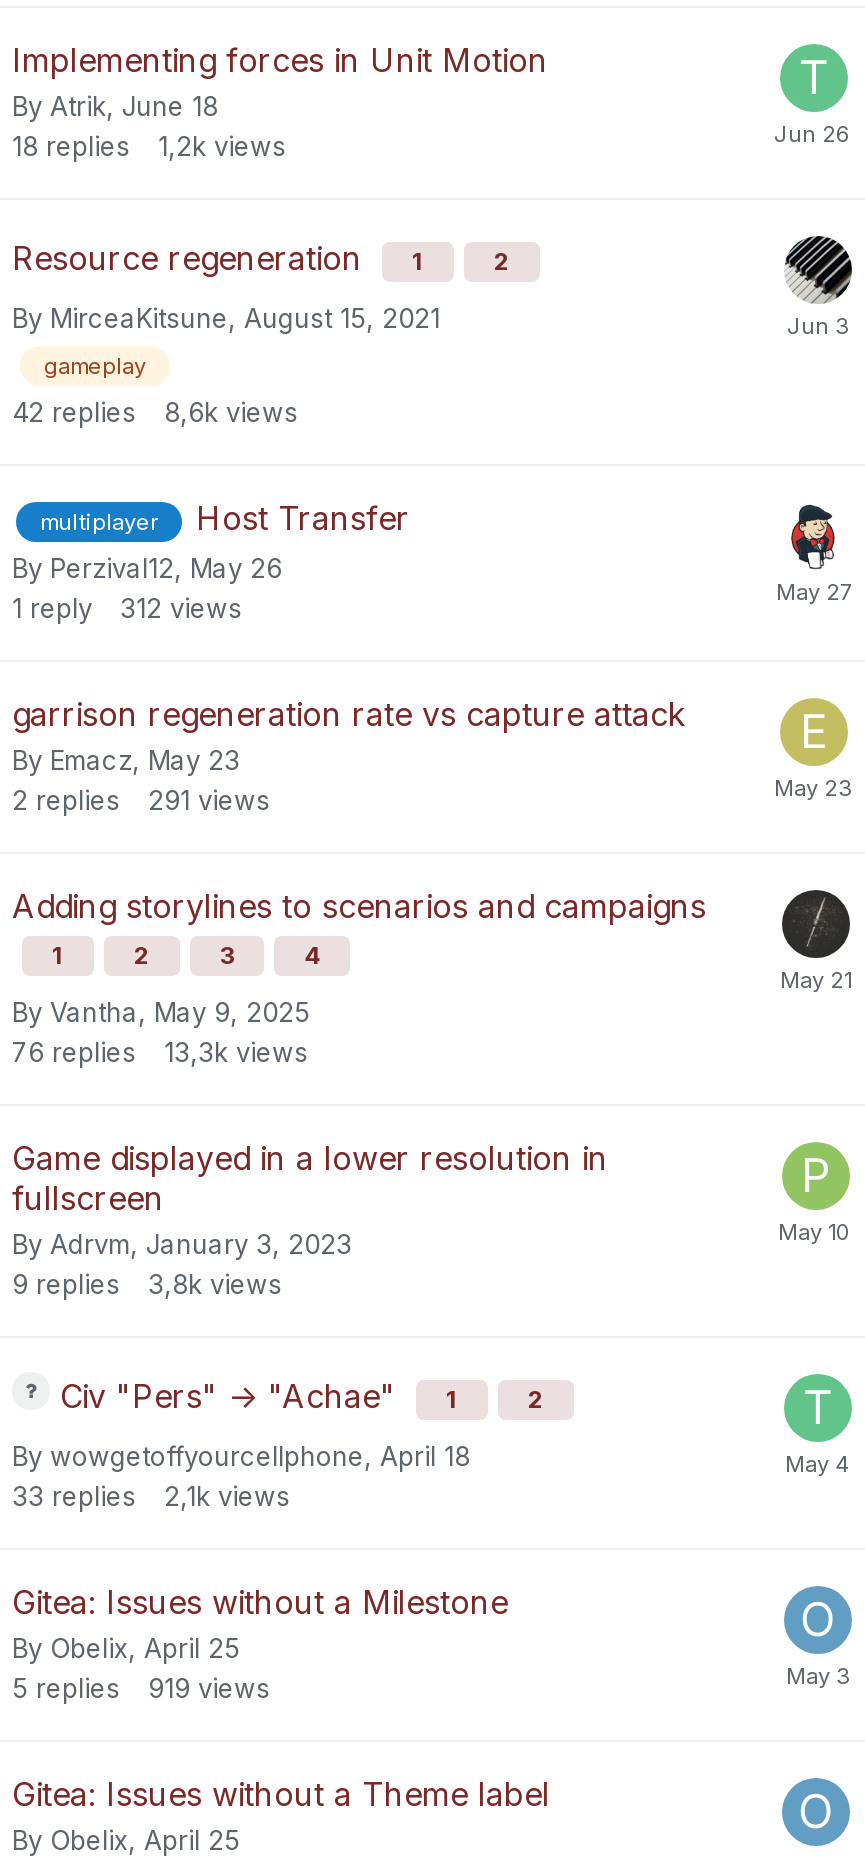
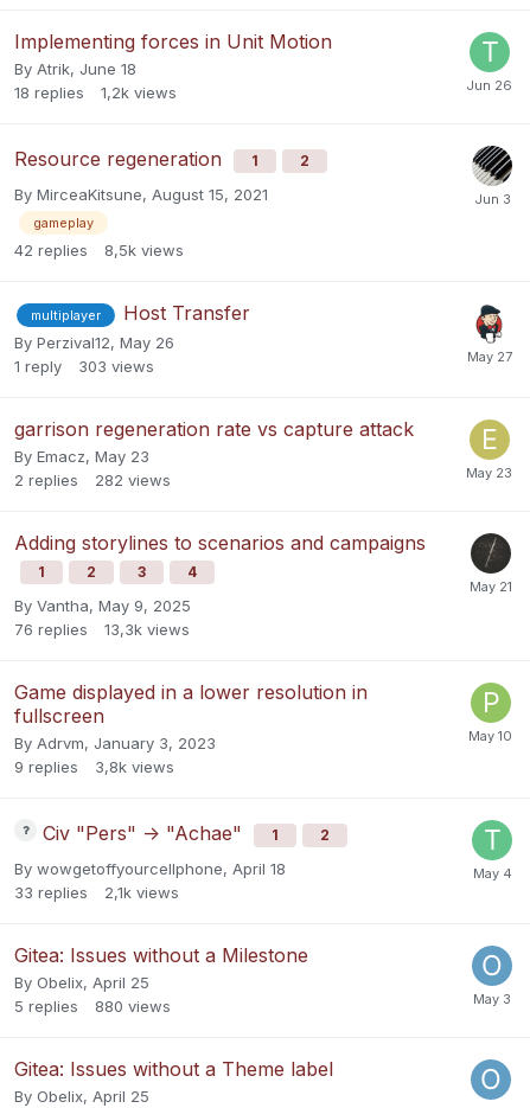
- 42 replies 8,6k views
+ 42 replies 8,5k views

- 1 reply 312 views
+ 1 reply 303 views

- 2 replies 291 views
+ 2 replies 282 views

- 5 replies 919 views
+ 5 replies 880 views
